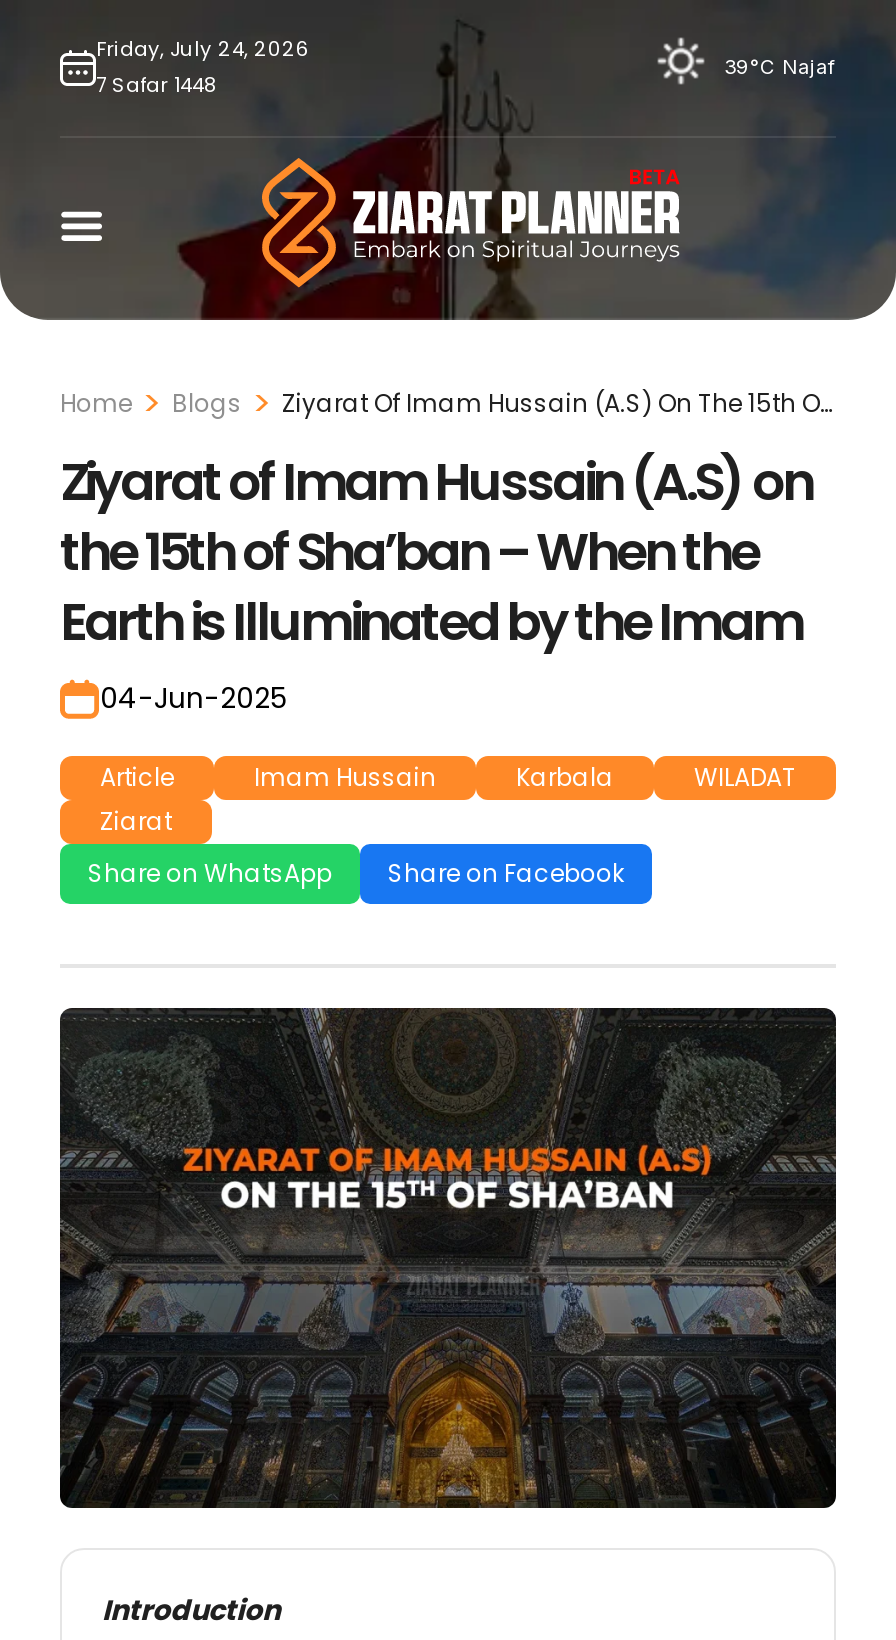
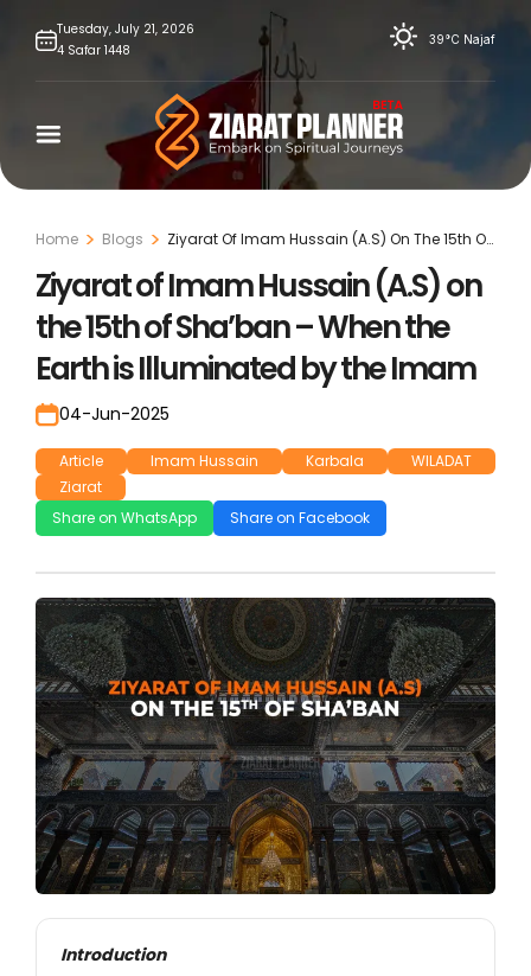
- Friday, July 24, 2026
+ Tuesday, July 21, 2026

- 7 Safar 1448
+ 4 Safar 1448
